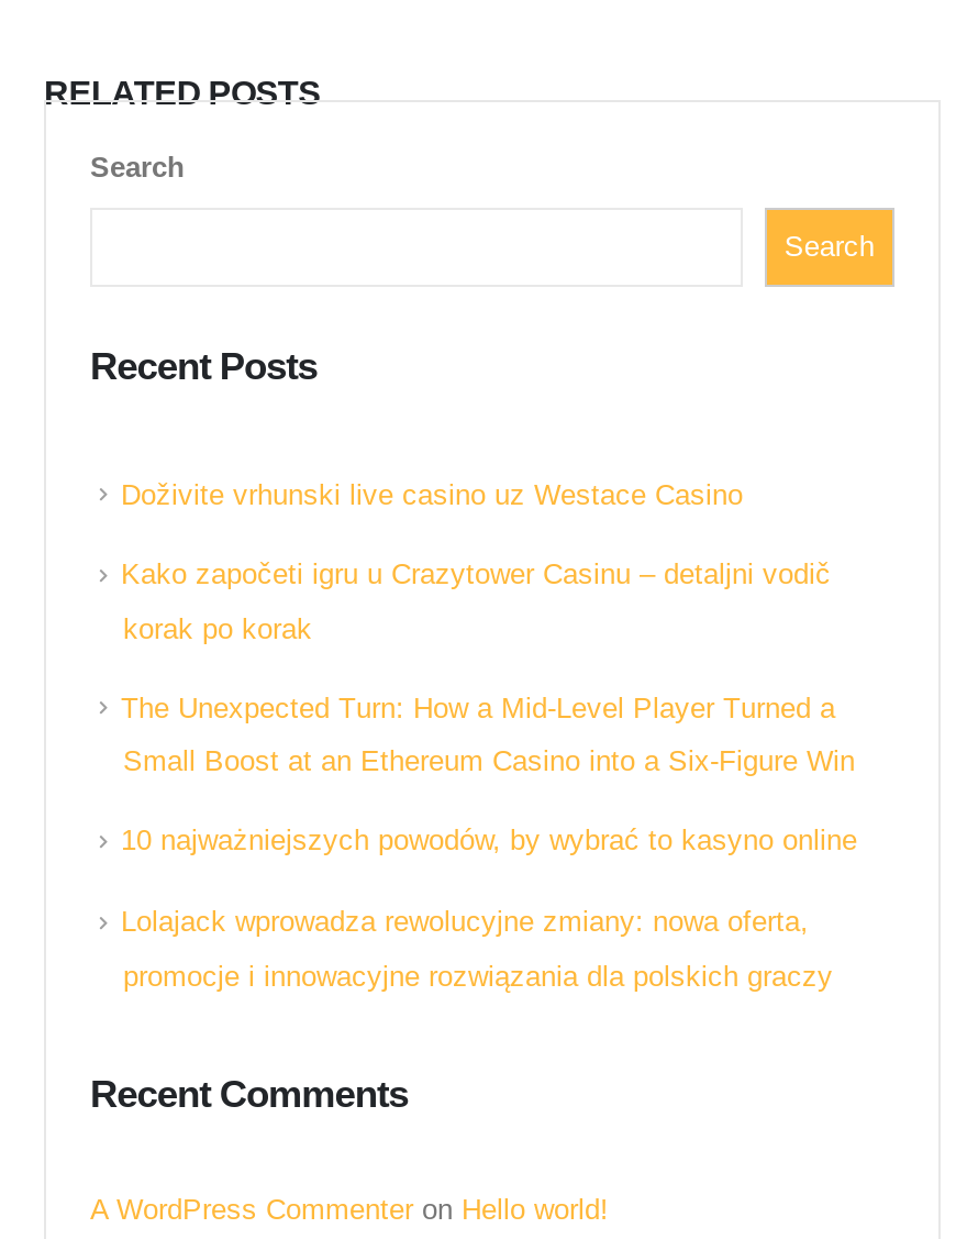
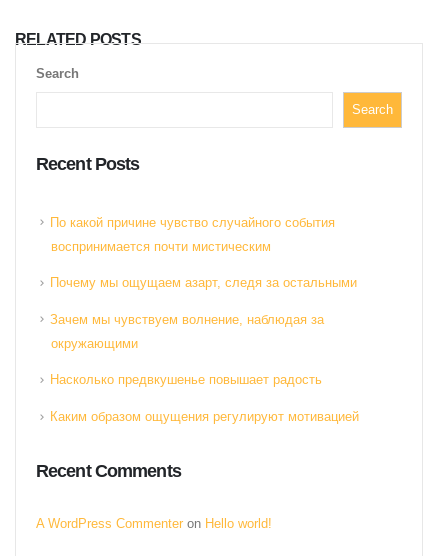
- Doživite vrhunski live casino uz Westace Casino
- Kako započeti igru u Crazytower Casinu – detaljni vodič
- korak po korak
- The Unexpected Turn: How a Mid‑Level Player Turned a
- Small Boost at an Ethereum Casino into a Six‑Figure Win
- 10 najważniejszych powodów, by wybrać to kasyno online
- Lolajack wprowadza rewolucyjne zmiany: nowa oferta,
- promocje i innowacyjne rozwiązania dla polskich graczy
+ По какой причине чувство случайного события
+ воспринимается почти мистическим
+ Почему мы ощущаем азарт, следя за остальными
+ Зачем мы чувствуем волнение, наблюдая за
+ окружающими
+ Насколько предвкушенье повышает радость
+ Каким образом ощущения регулируют мотивацией
